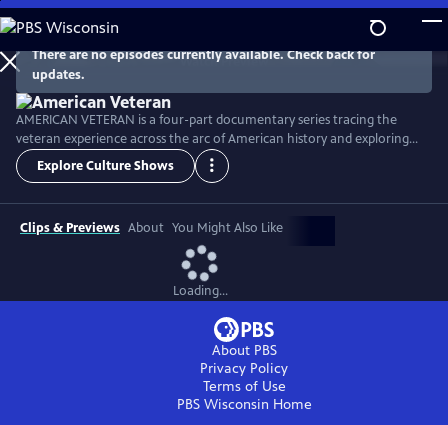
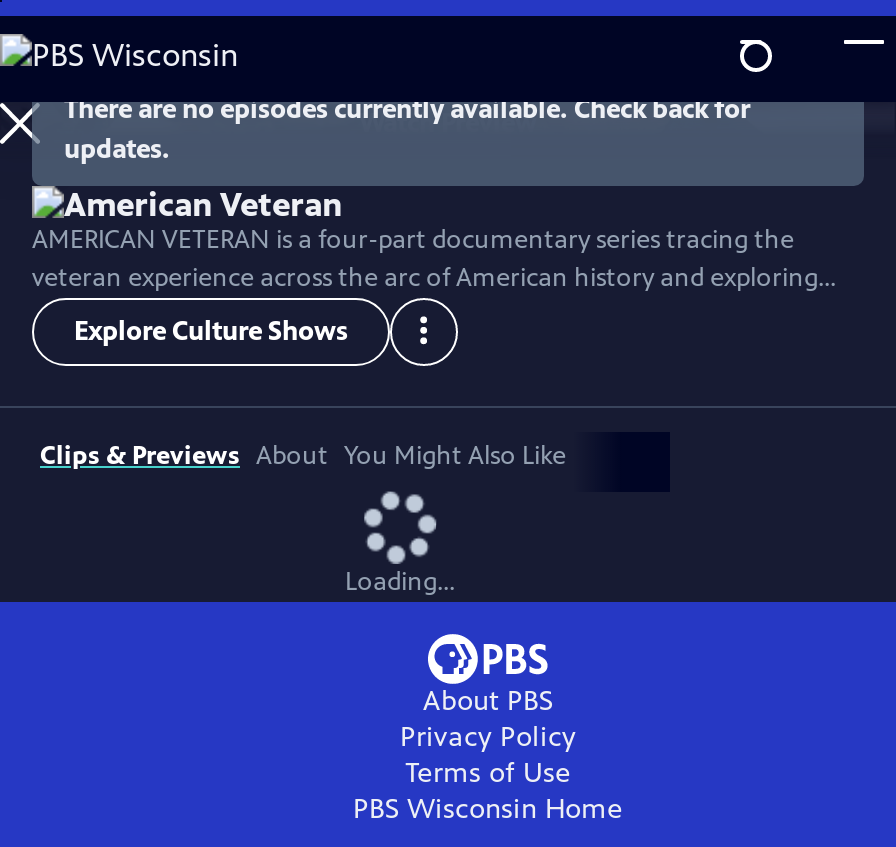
- [image]
+ [image]
